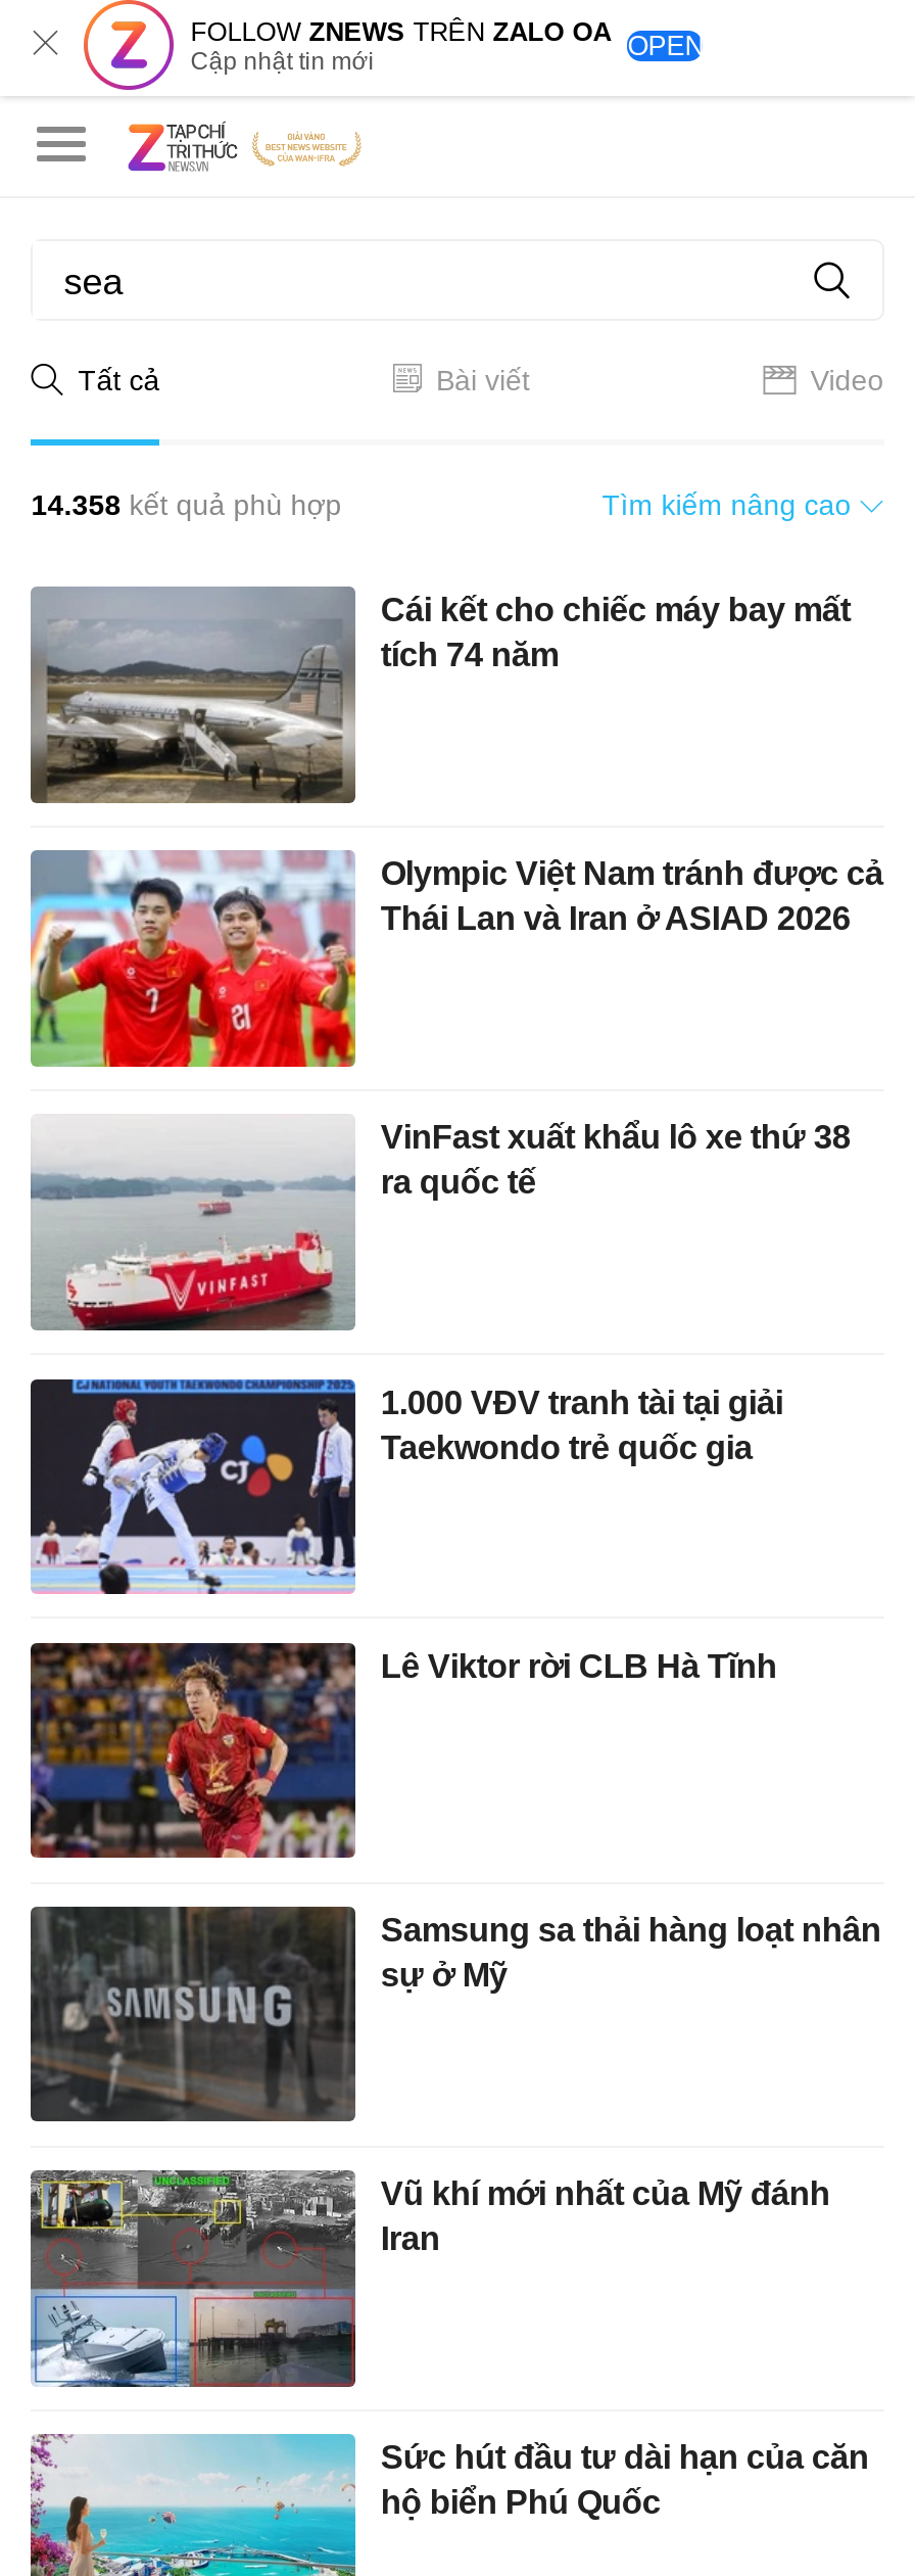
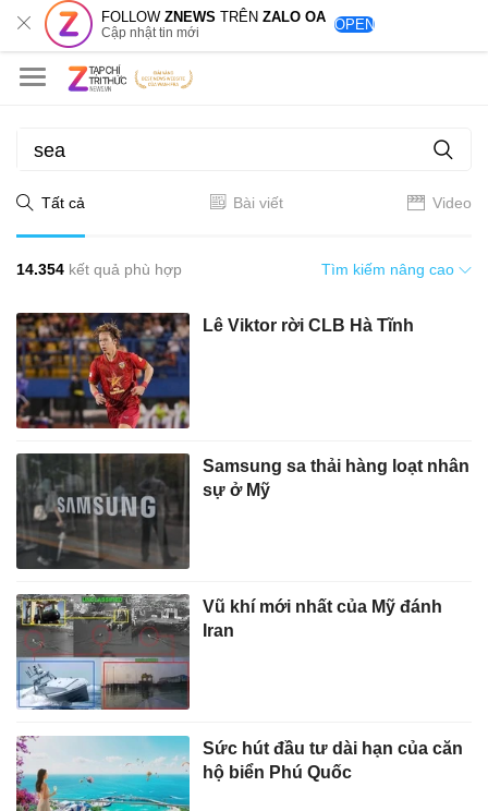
- 14.358 kết quả phù hợp
+ 14.354 kết quả phù hợp

- [image]
- Cái kết cho chiếc máy bay mất
- tích 74 năm

- [image]
- Olympic Việt Nam tránh được cả
- Thái Lan và Iran ở ASIAD 2026

- [image]
- VinFast xuất khẩu lô xe thứ 38
- ra quốc tế

- [image]
- 1.000 VĐV tranh tài tại giải
- Taekwondo trẻ quốc gia
